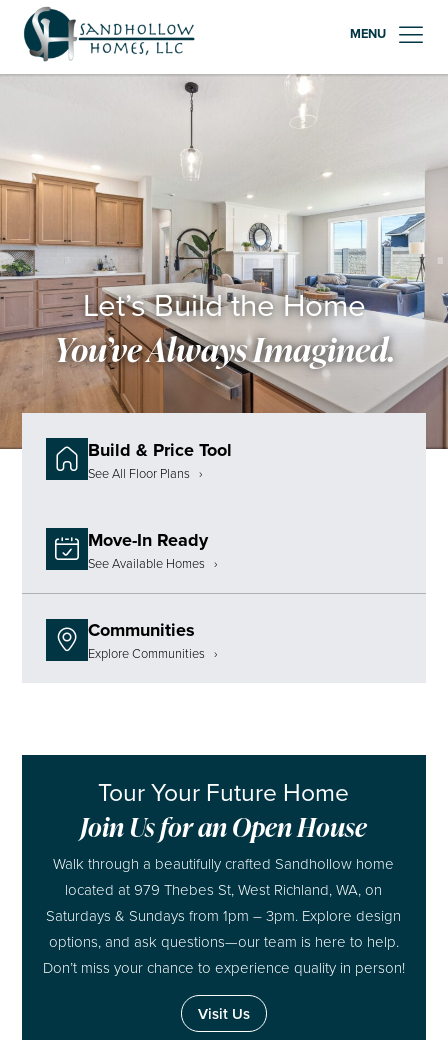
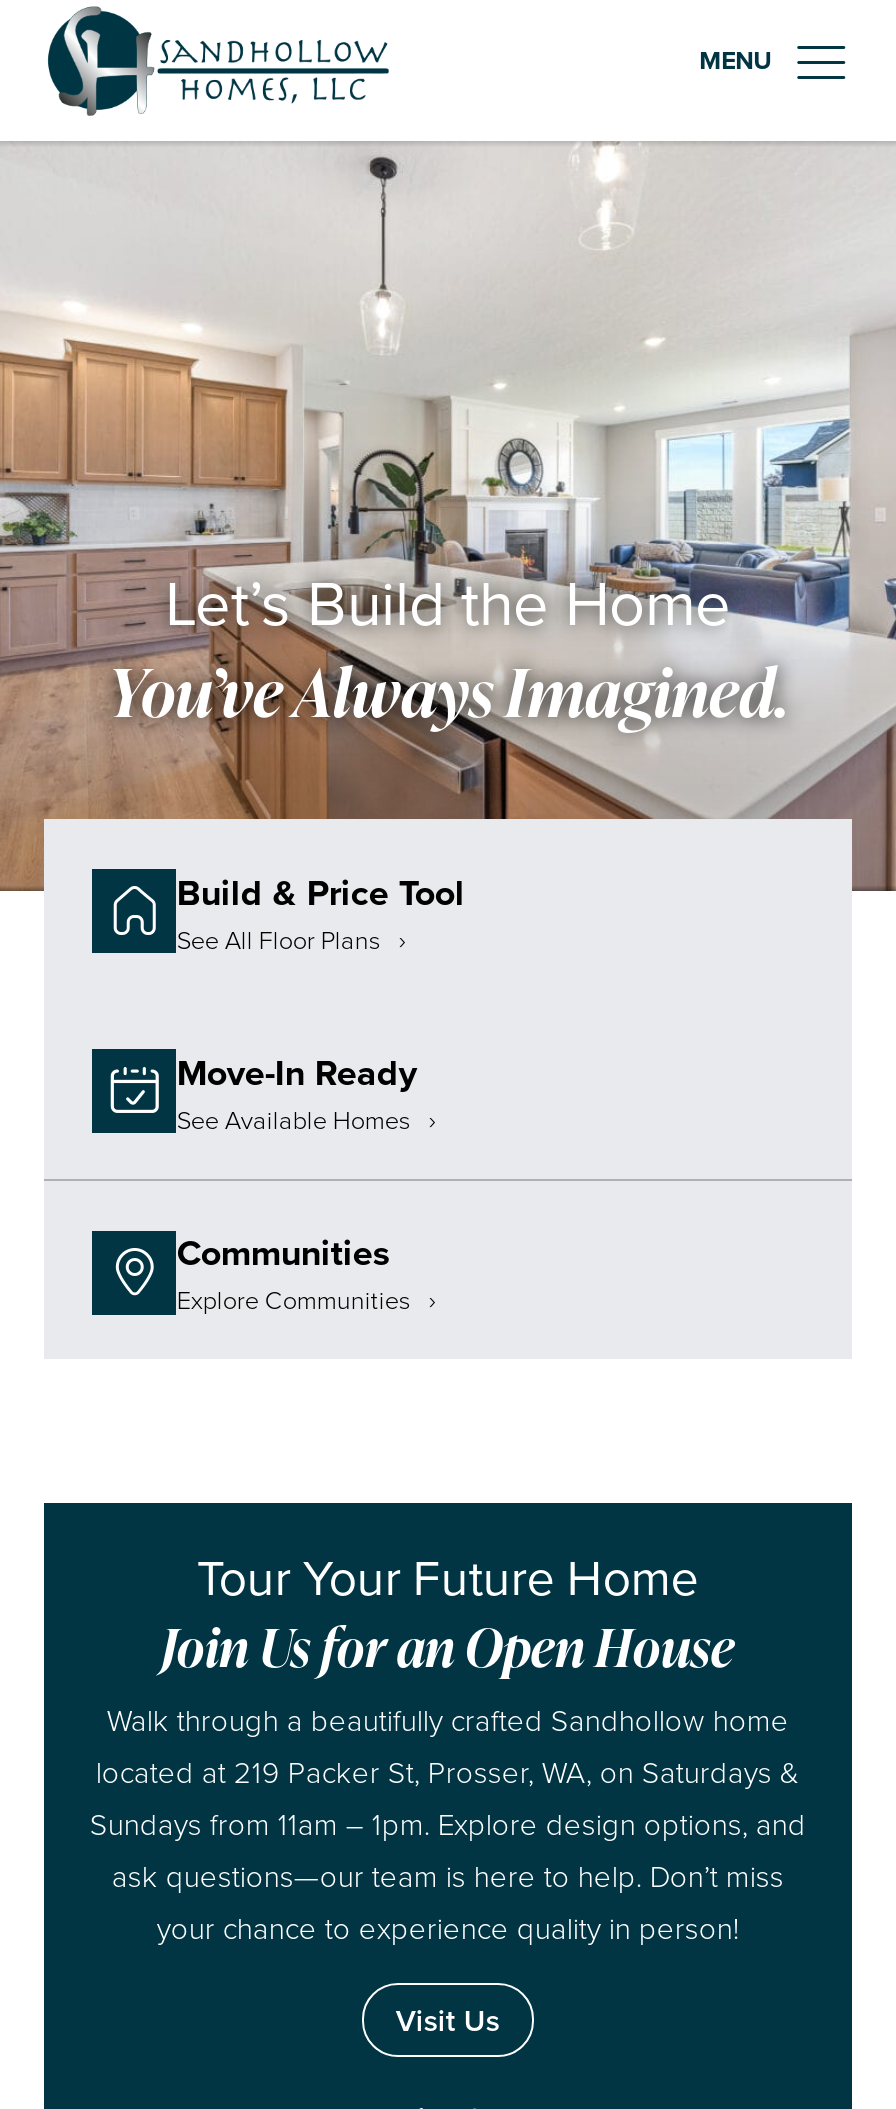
- located at 979 Thebes St, West Richland, WA, on
- Saturdays & Sundays from 1pm – 3pm. Explore design
- options, and ask questions—our team is here to help.
- Don’t miss your chance to experience quality in person!
+ located at 219 Packer St, Prosser, WA, on Saturdays &
+ Sundays from 11am – 1pm. Explore design options, and
+ ask questions—our team is here to help. Don’t miss
+ your chance to experience quality in person!
